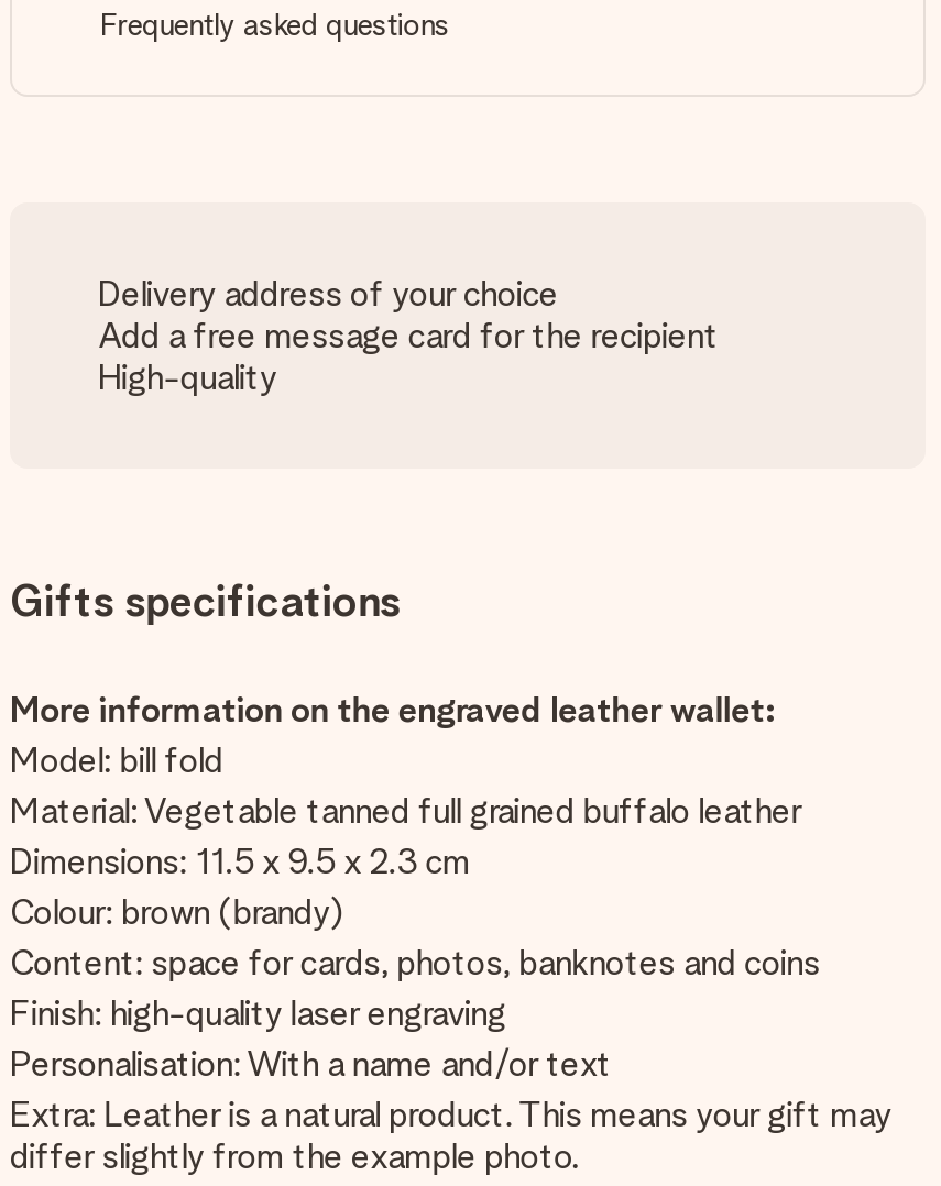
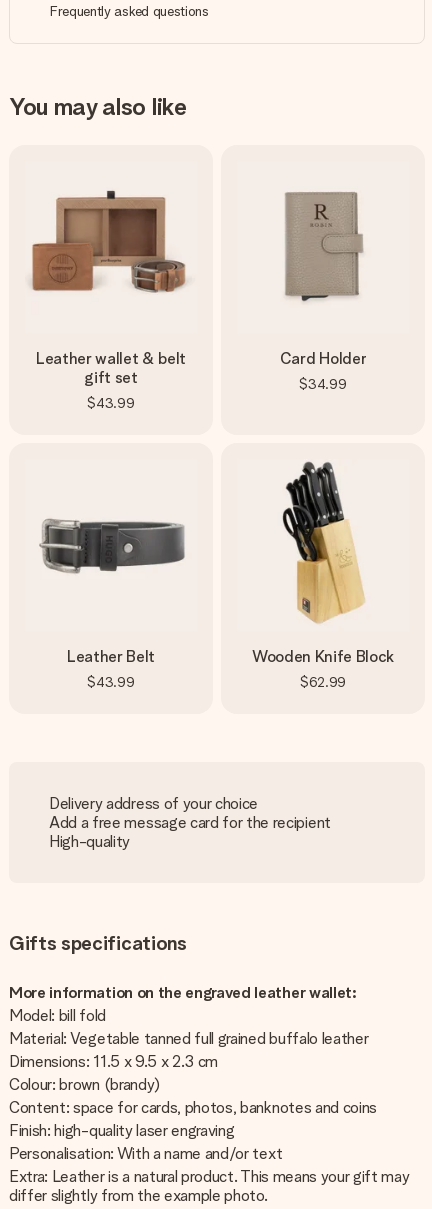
+ You may also like

+ [image]

+ Leather wallet & belt
+ gift set
+ $43.99

+ [image]

+ Leather Belt
+ $43.99

+ [image]
+ Wooden Knife Block
+ $62.99

+ Card Holder
+ $34.99

+ [image]
